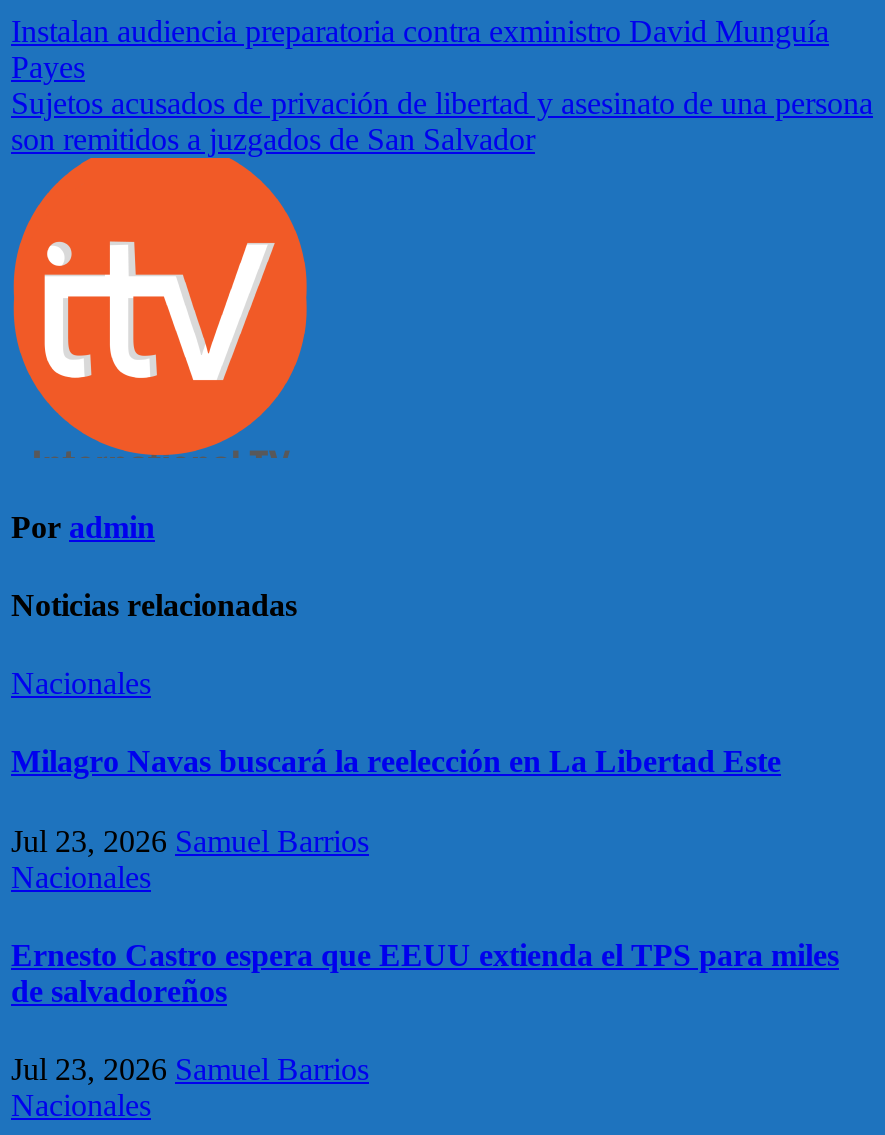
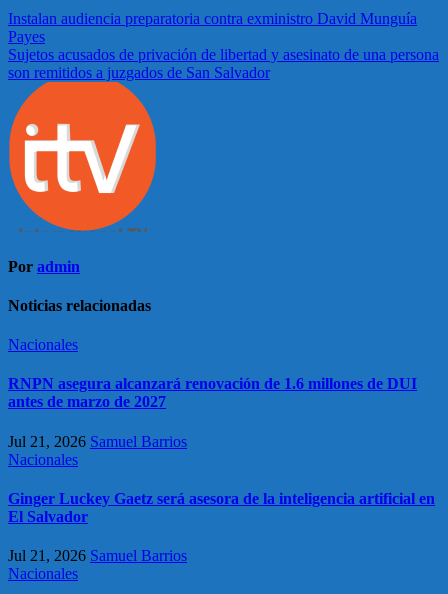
- Milagro Navas buscará la reelección en La Libertad Este
+ RNPN asegura alcanzará renovación de 1.6 millones de DUI
+ antes de marzo de 2027

- Jul 23, 2026 Samuel Barrios
+ Jul 21, 2026 Samuel Barrios

- Ernesto Castro espera que EEUU extienda el TPS para miles
- de salvadoreños
+ Ginger Luckey Gaetz será asesora de la inteligencia artificial en
+ El Salvador

- Jul 23, 2026 Samuel Barrios
+ Jul 21, 2026 Samuel Barrios
